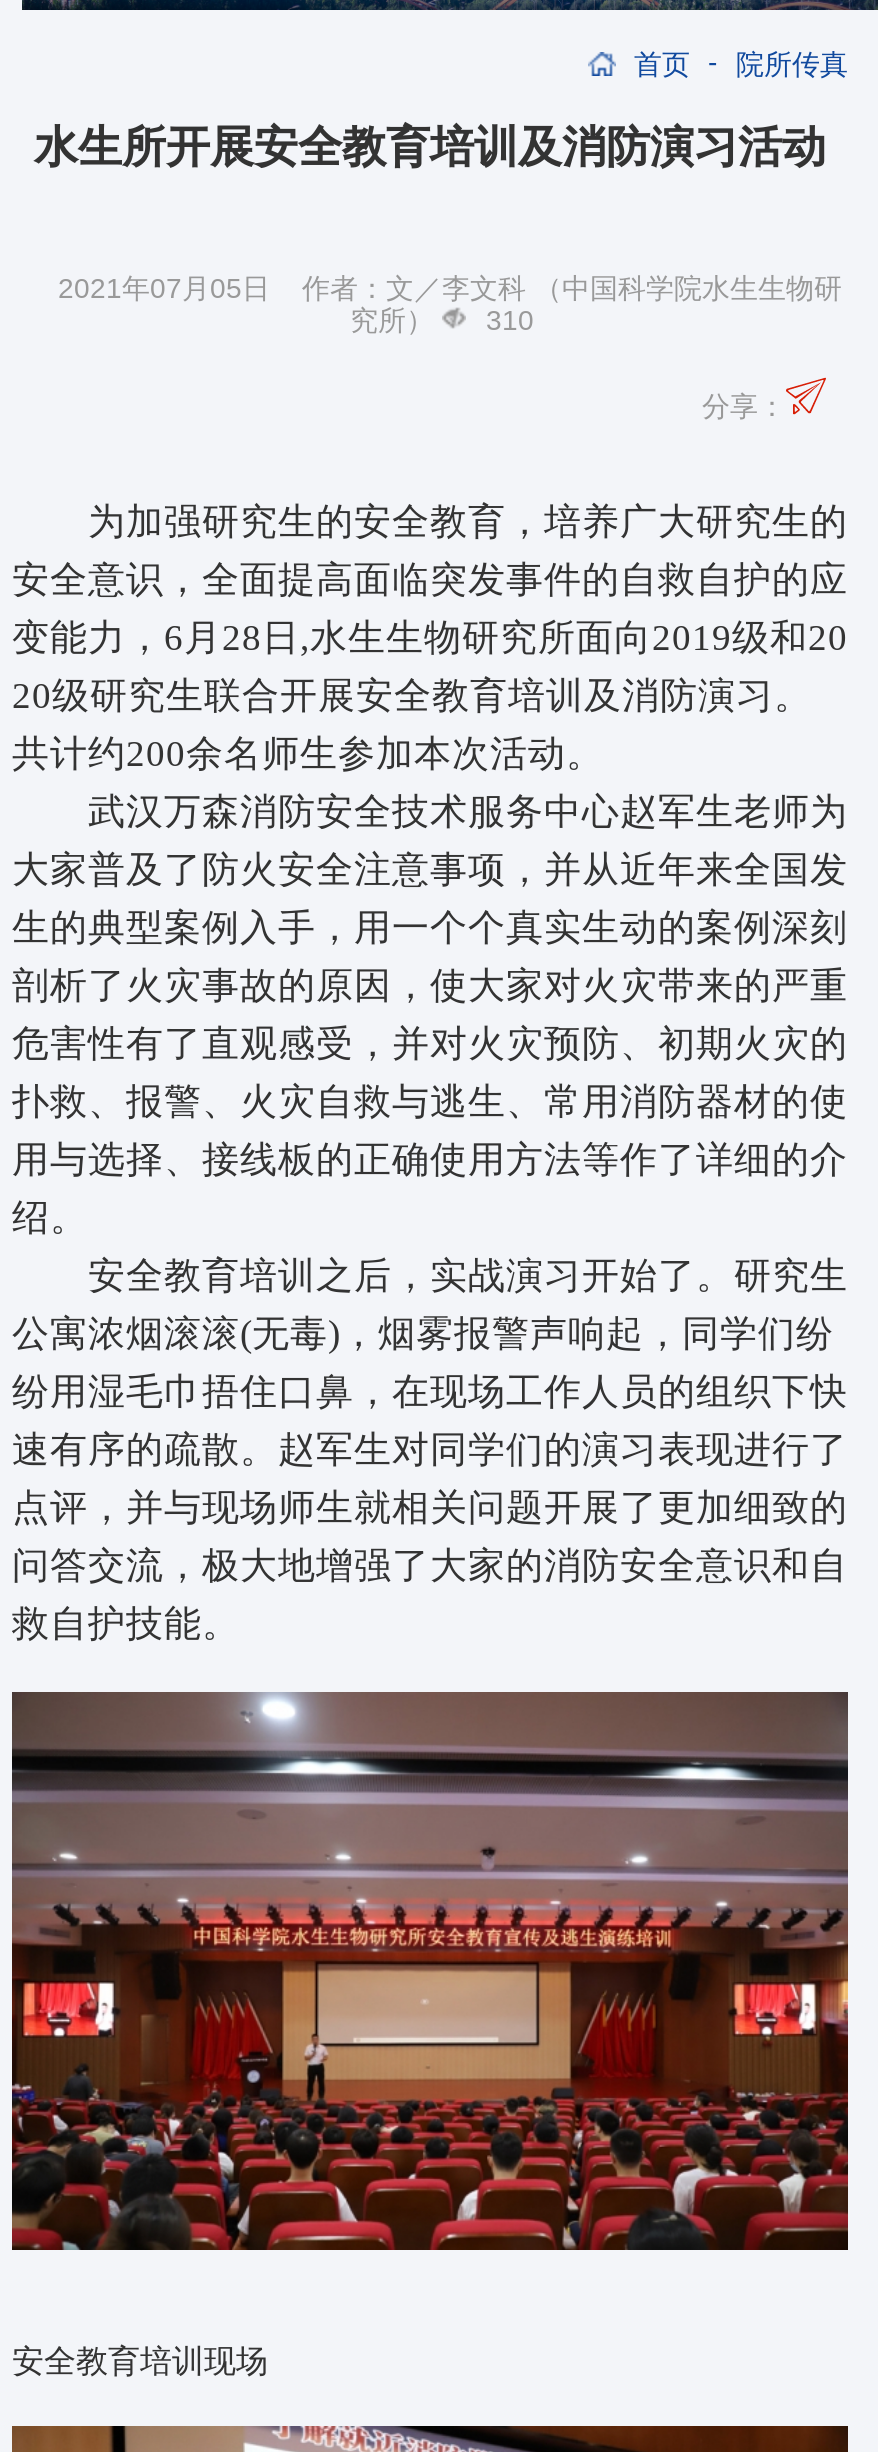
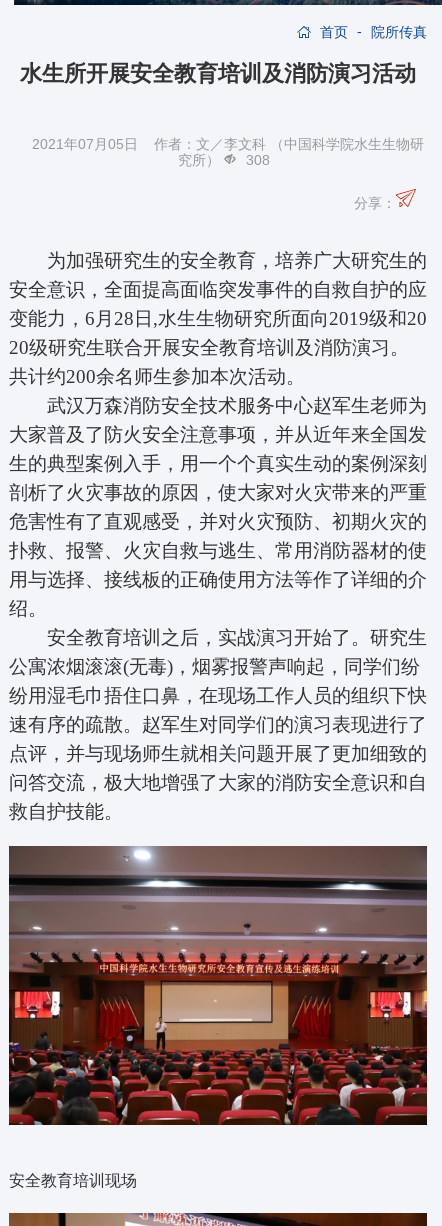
- 究所） 310
+ 究所） 308
